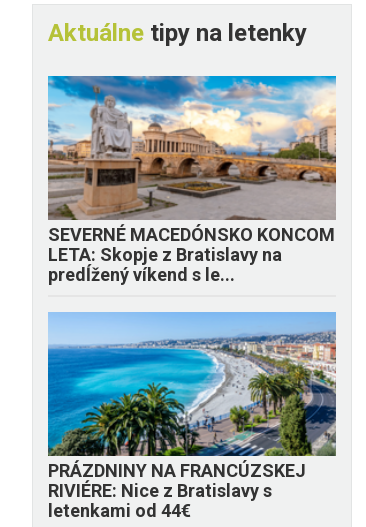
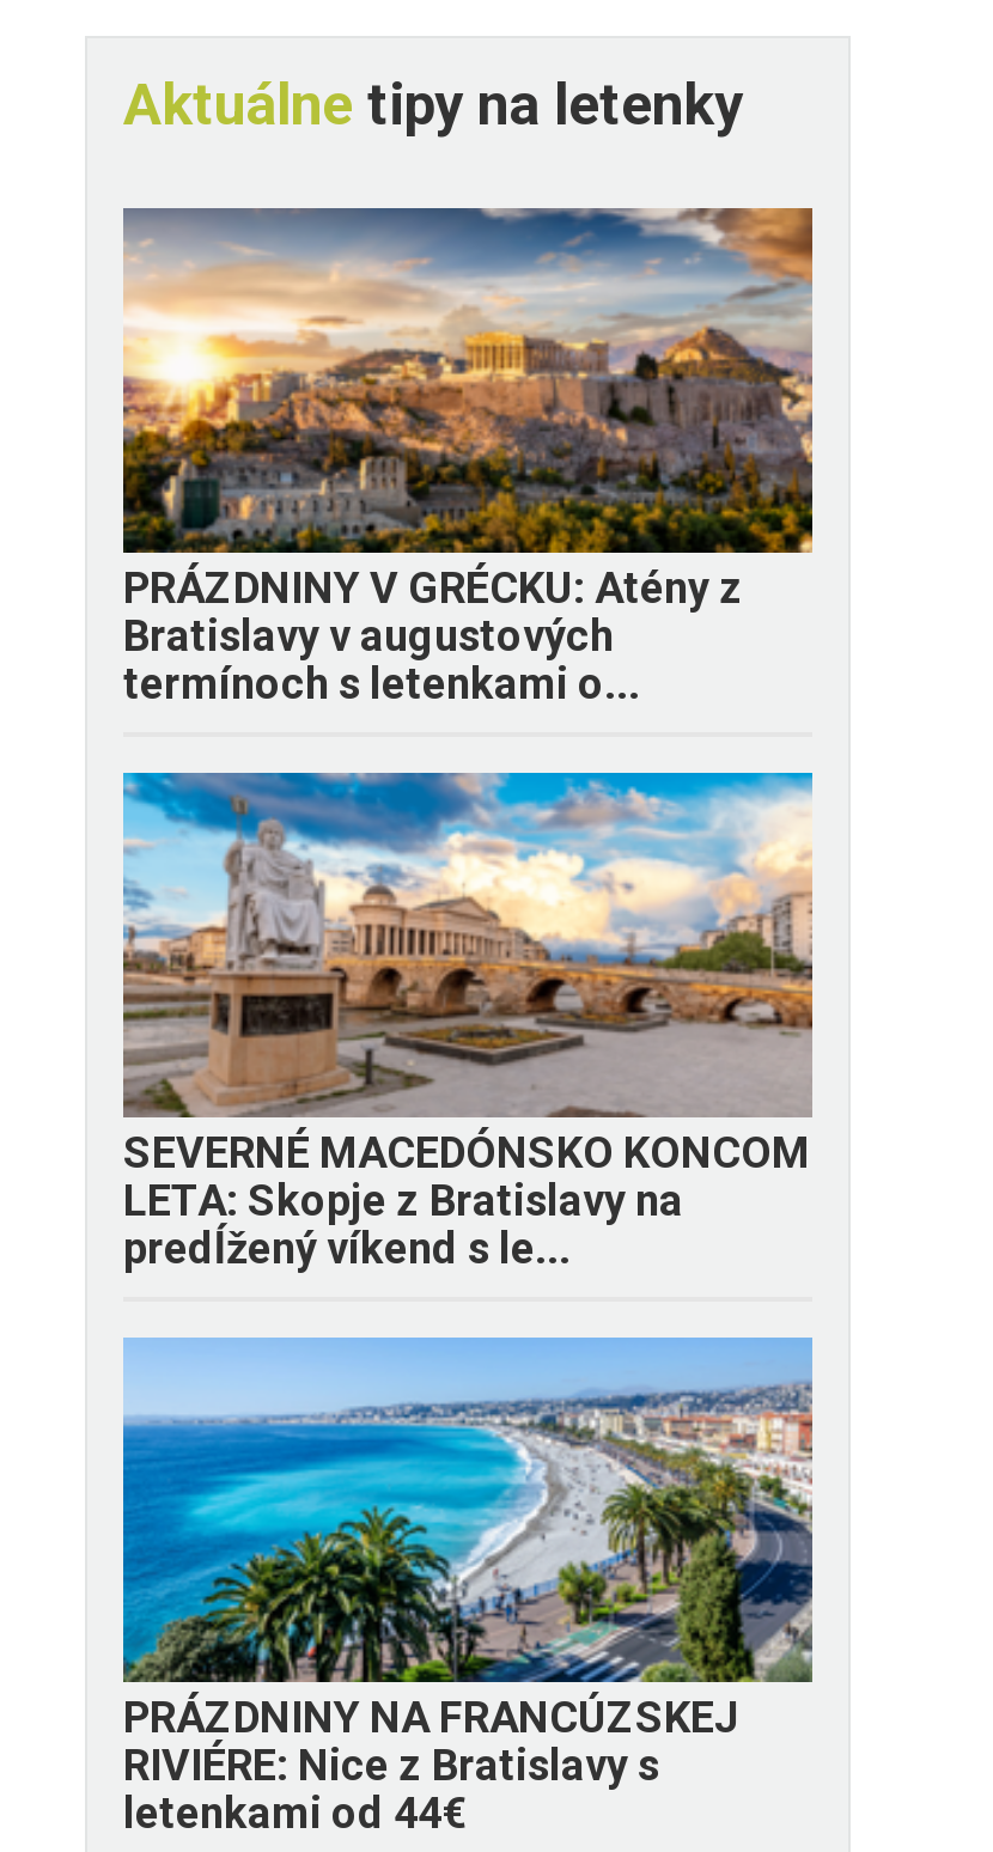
+ [image]
+ PRÁZDNINY V GRÉCKU: Atény z
+ Bratislavy v augustových
+ termínoch s letenkami o...
